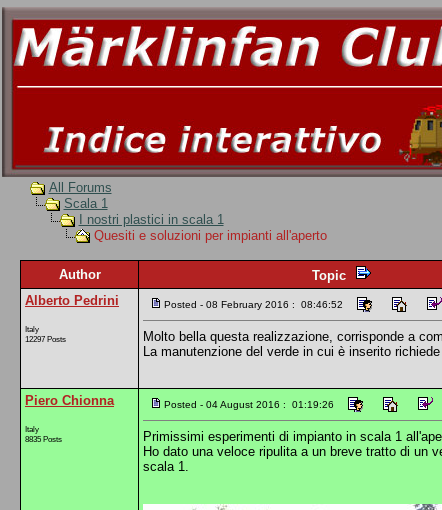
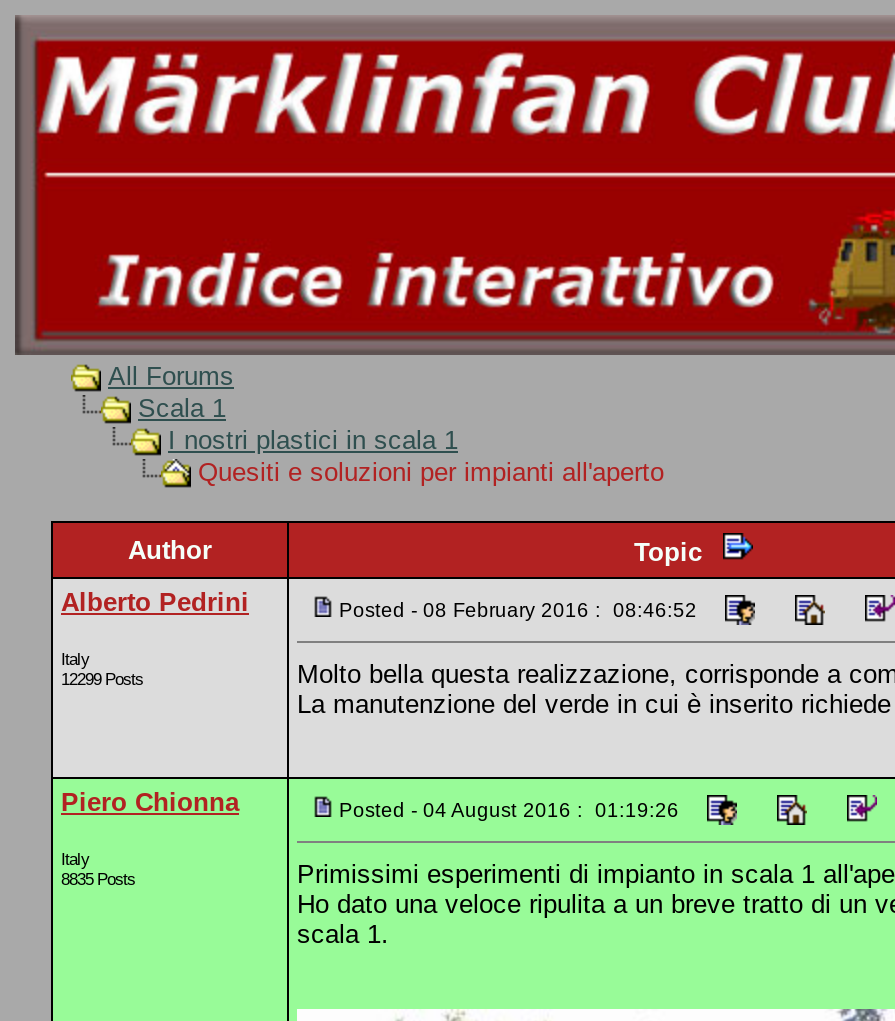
- 12297 Posts
+ 12299 Posts
